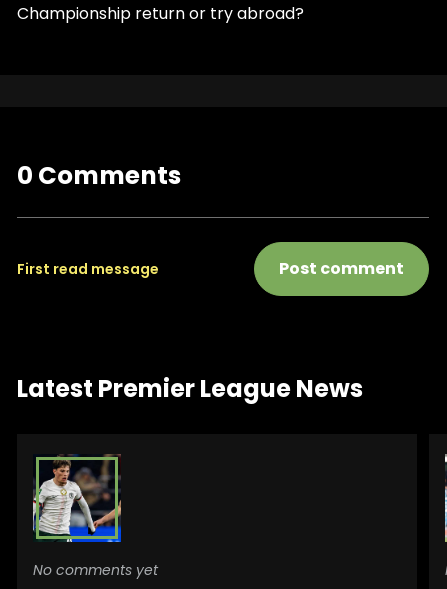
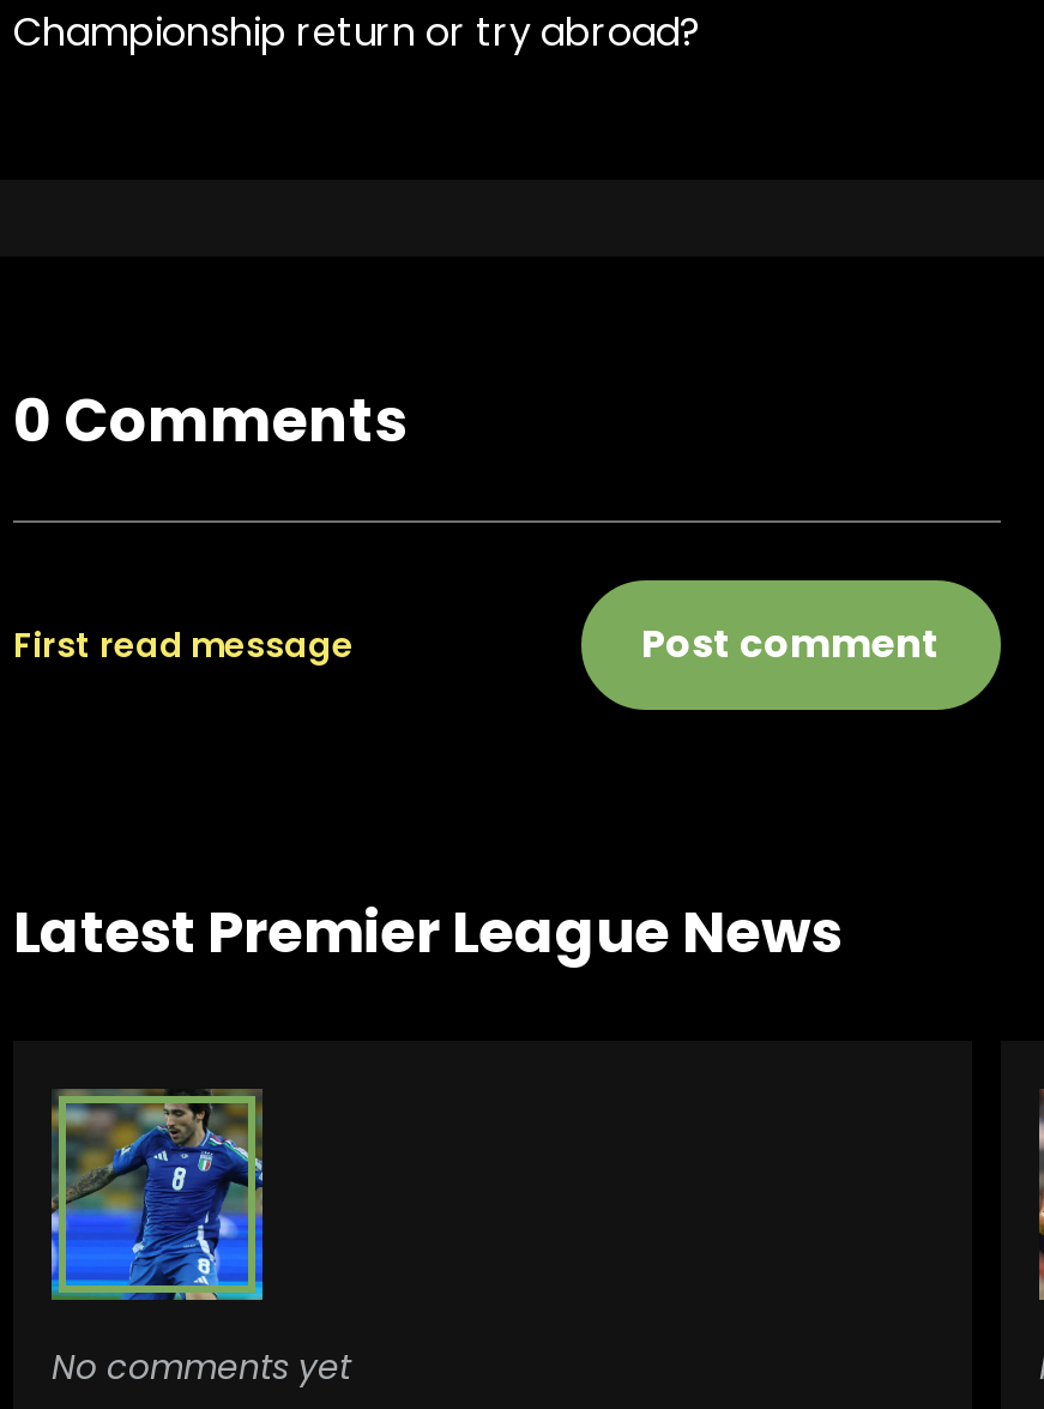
- [image]
+ [image]
